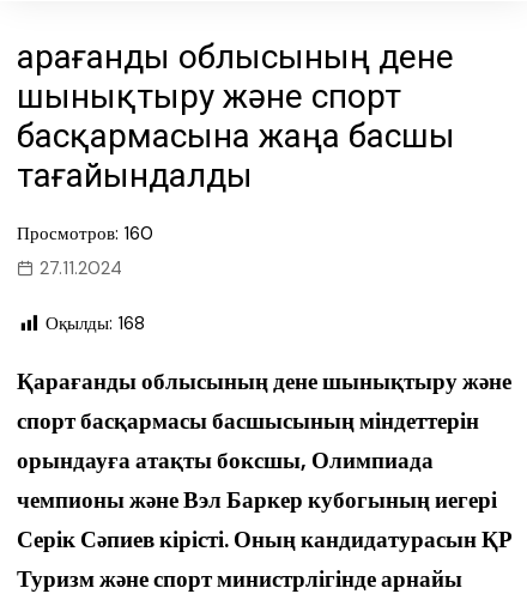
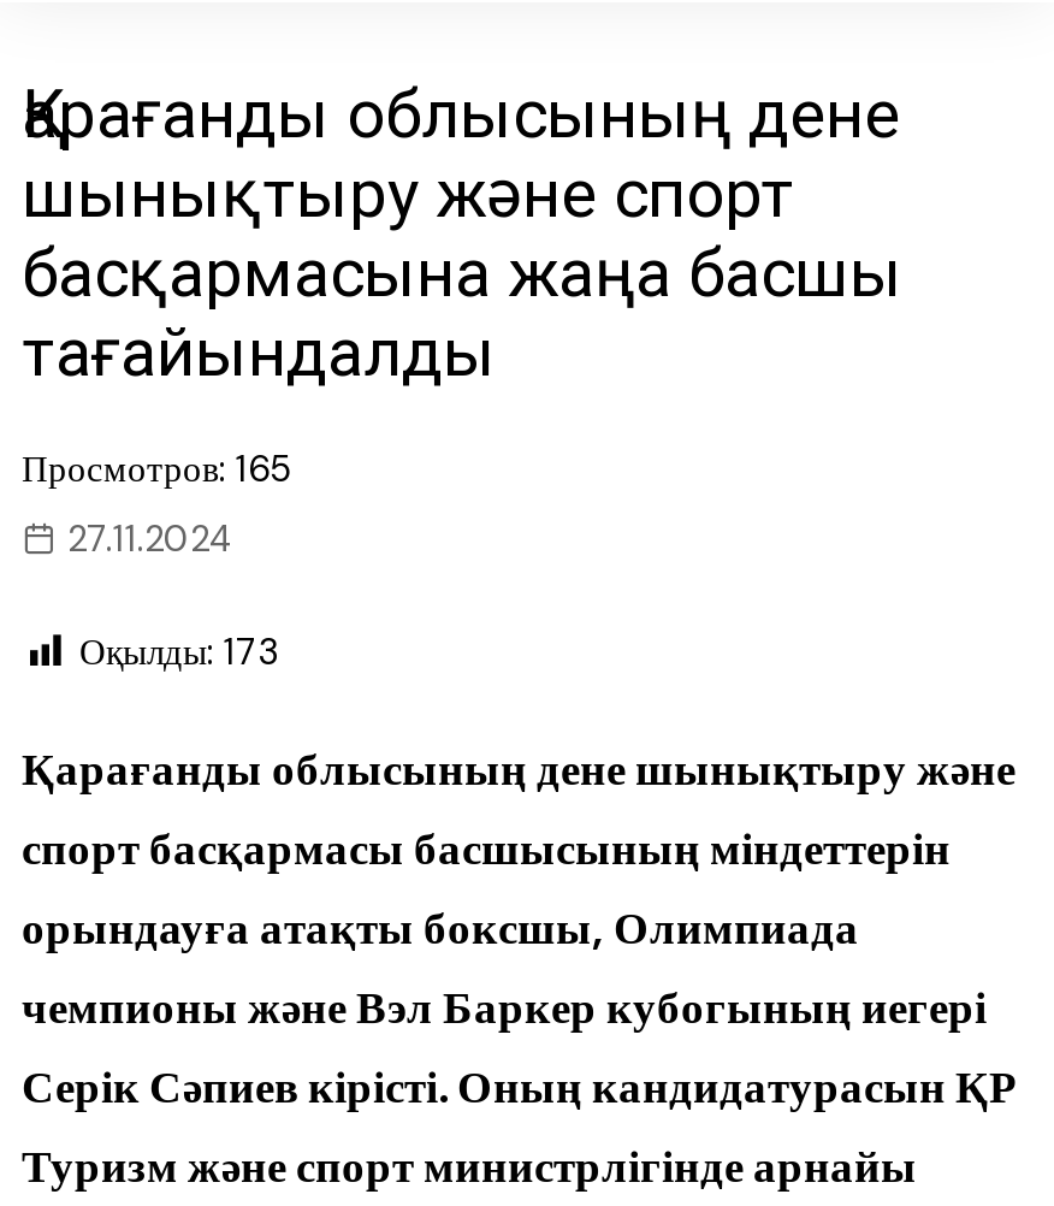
- Просмотров: 160
+ Просмотров: 165

- Оқылды: 168
+ Оқылды: 173
